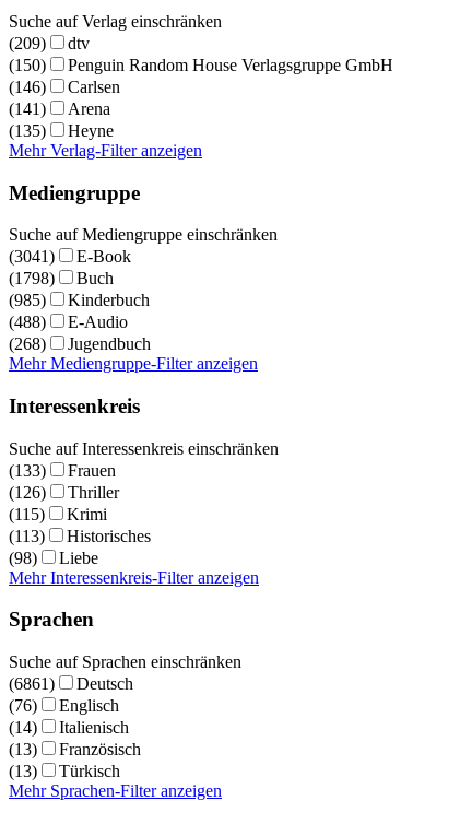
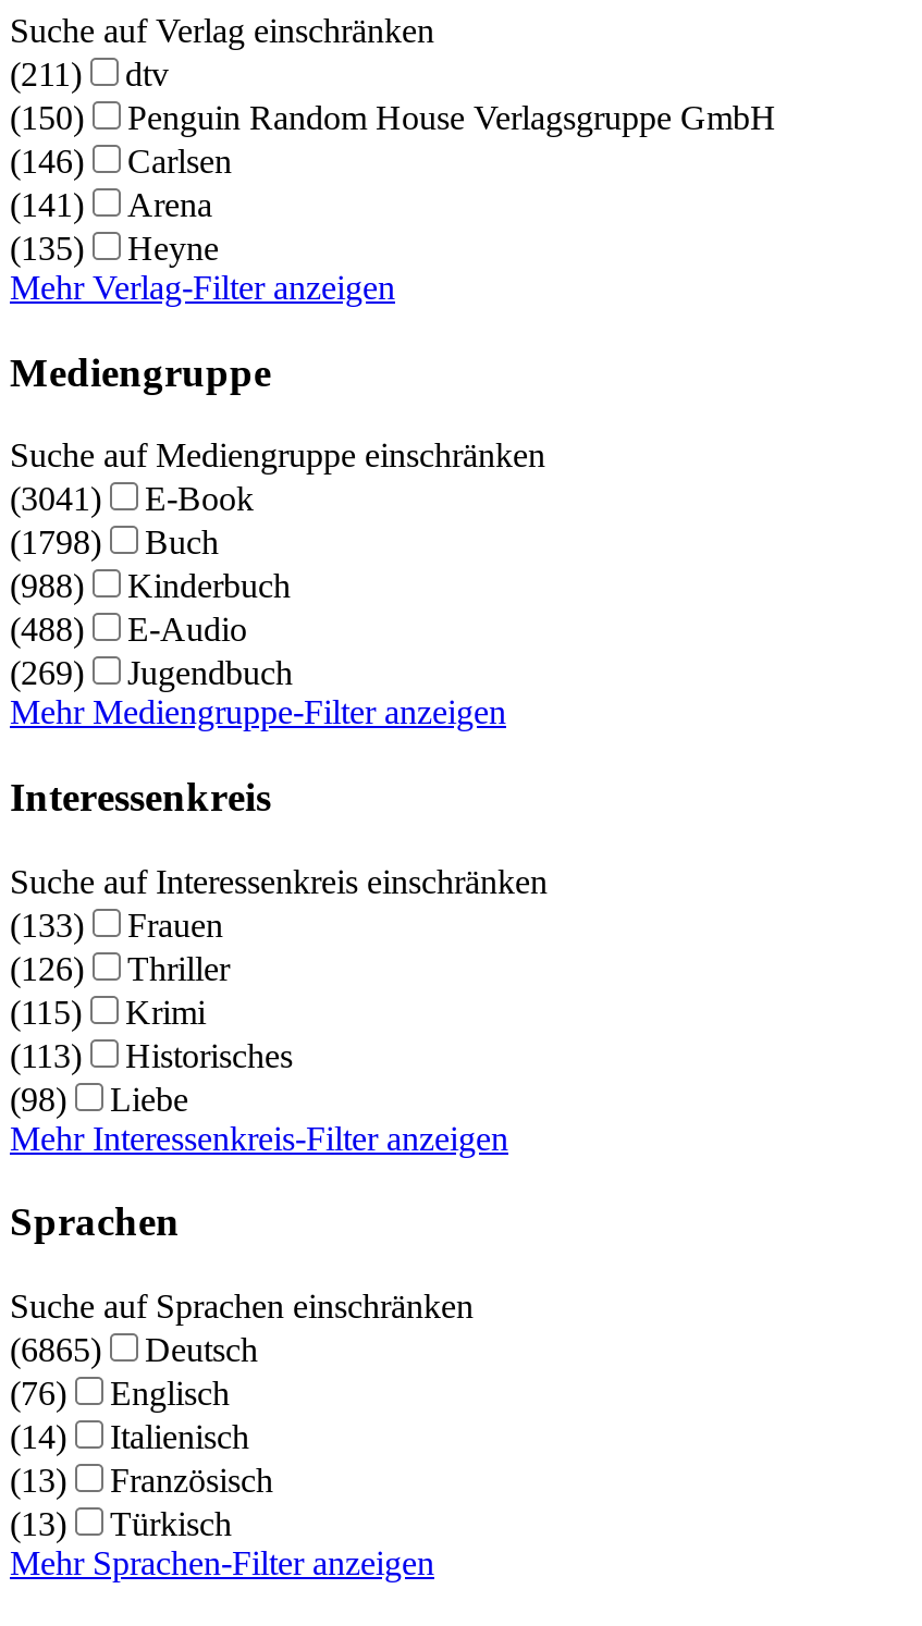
- (209) dtv
+ (211) dtv

- (985) Kinderbuch
+ (988) Kinderbuch

- (268) Jugendbuch
+ (269) Jugendbuch

- (6861) Deutsch
+ (6865) Deutsch
